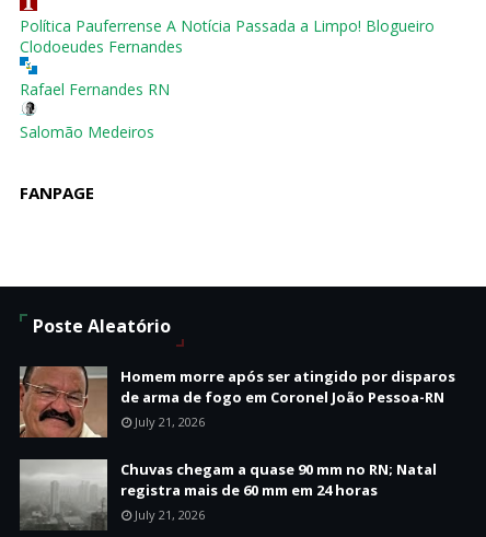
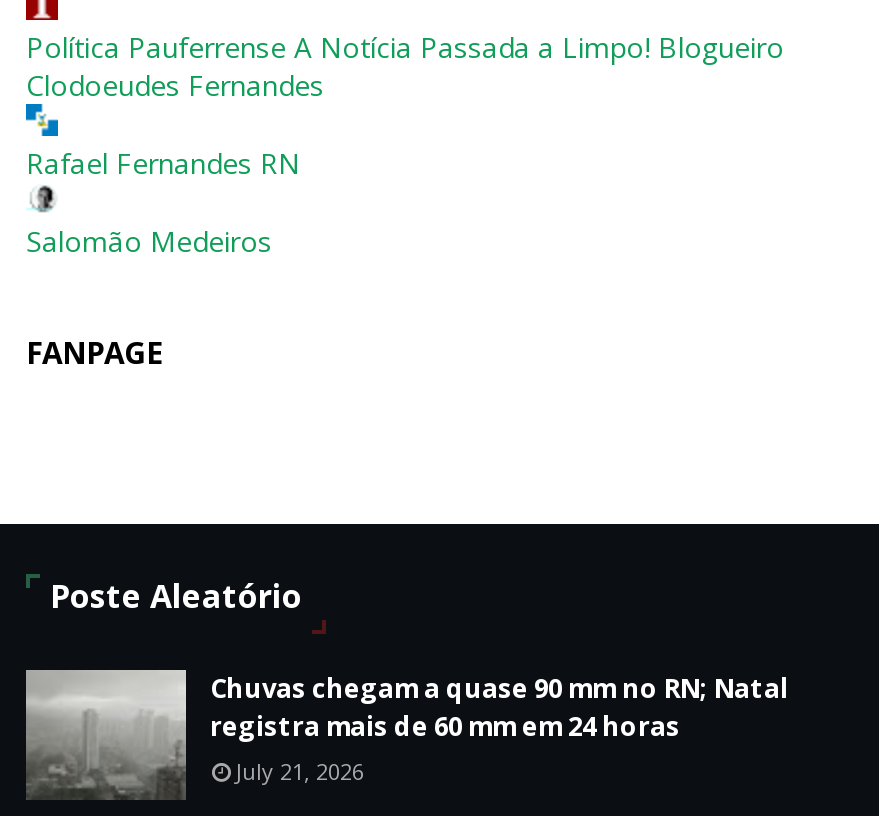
- [image]
- Homem morre após ser atingido por disparos
- de arma de fogo em Coronel João Pessoa-RN
- July 21, 2026
